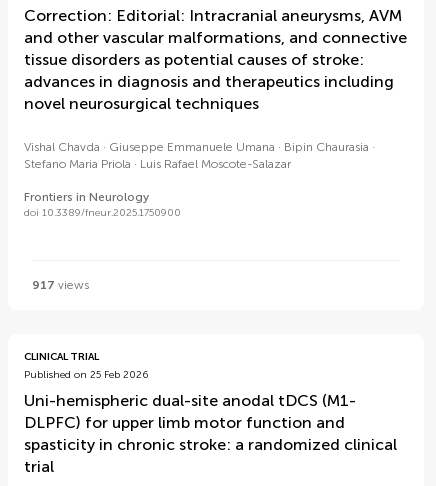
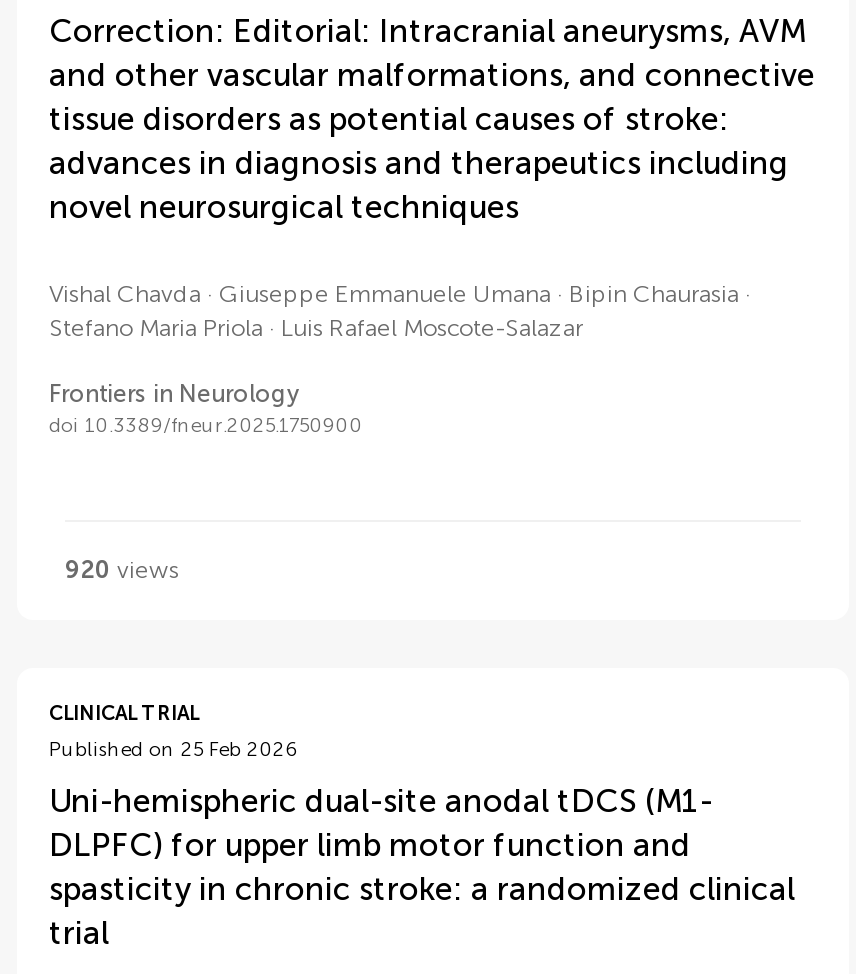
- 917 views
+ 920 views
